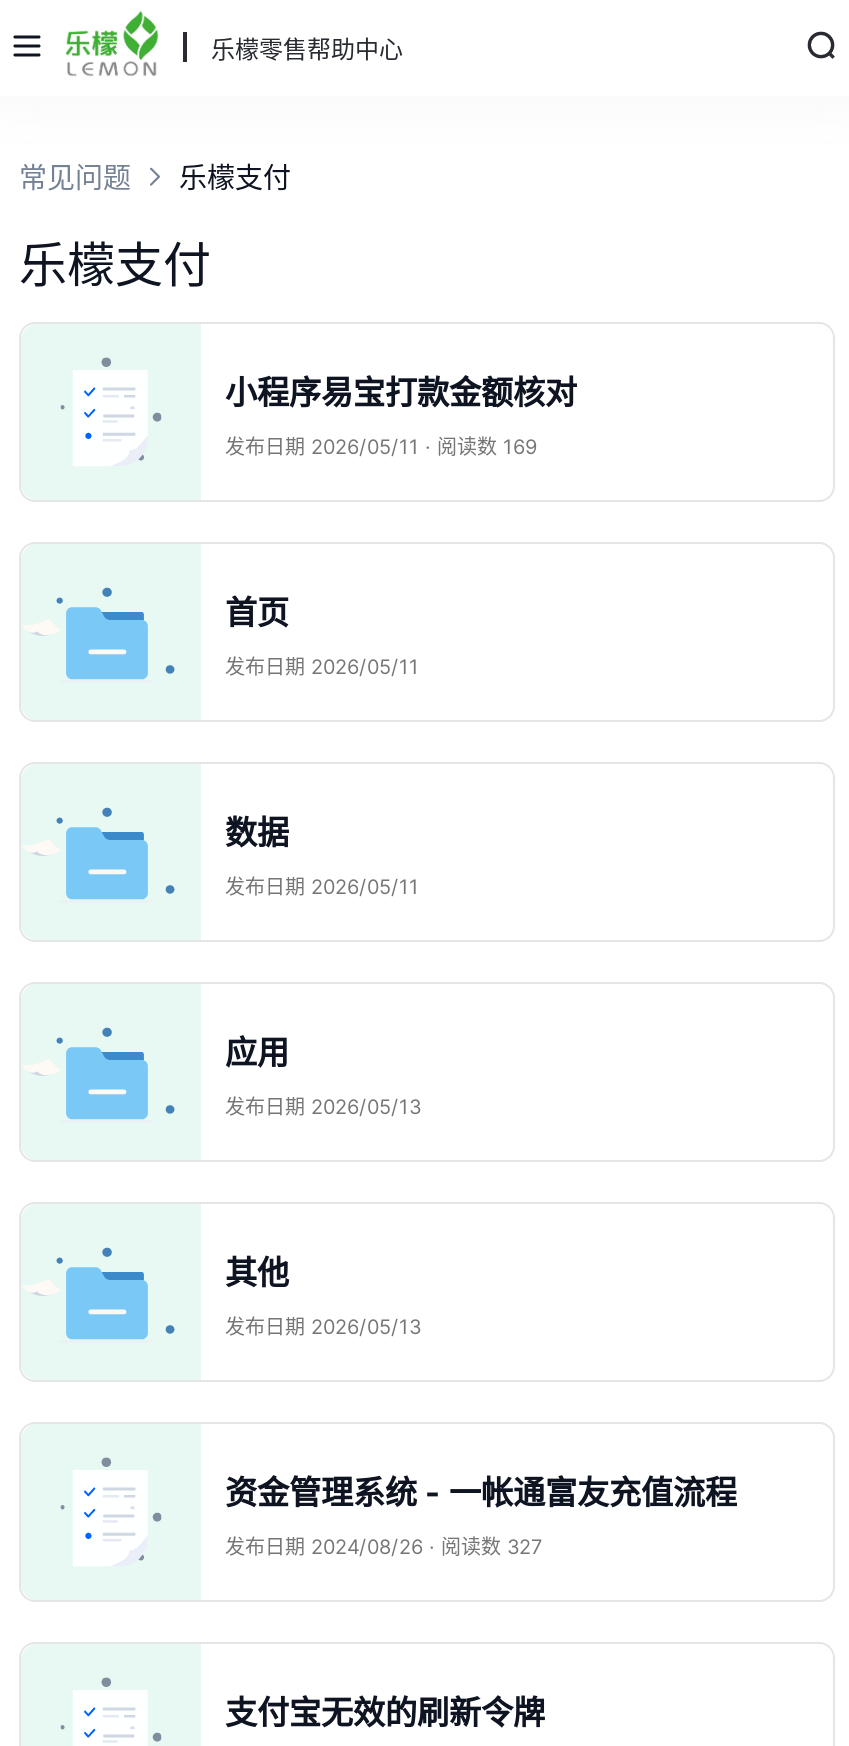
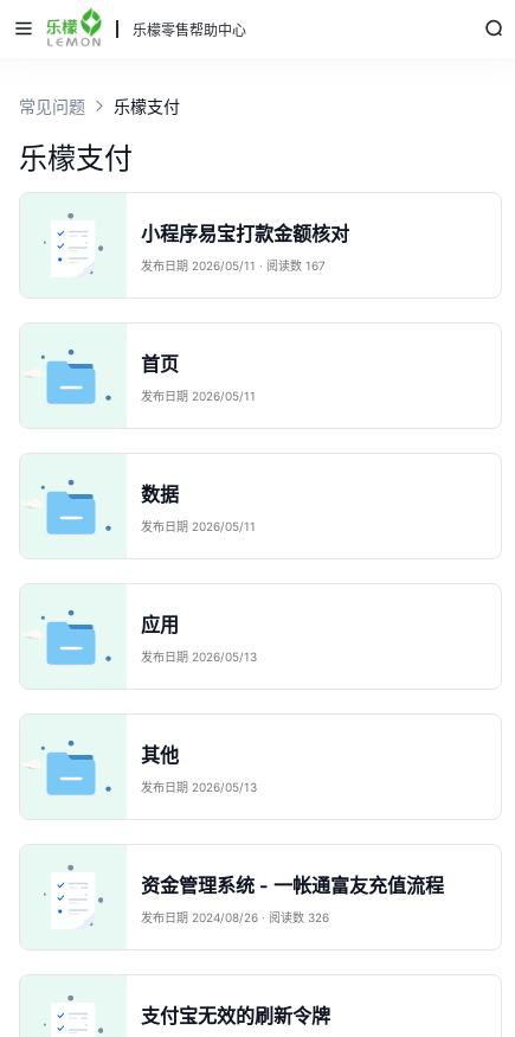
- 发布日期 2026/05/11 · 阅读数 169
+ 发布日期 2026/05/11 · 阅读数 167

- 发布日期 2024/08/26 · 阅读数 327
+ 发布日期 2024/08/26 · 阅读数 326
